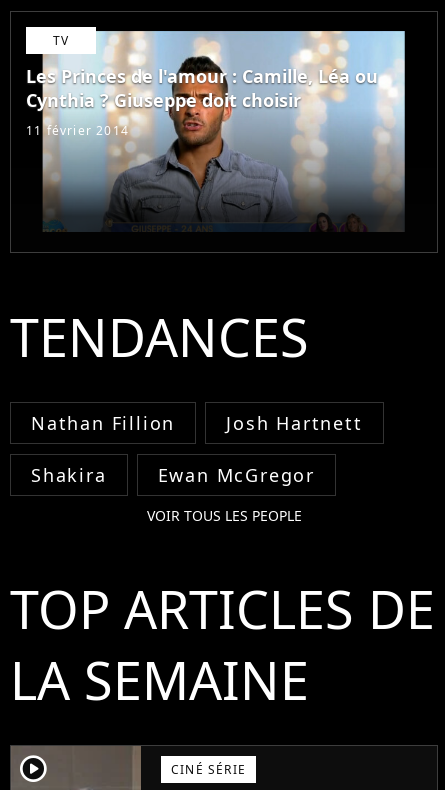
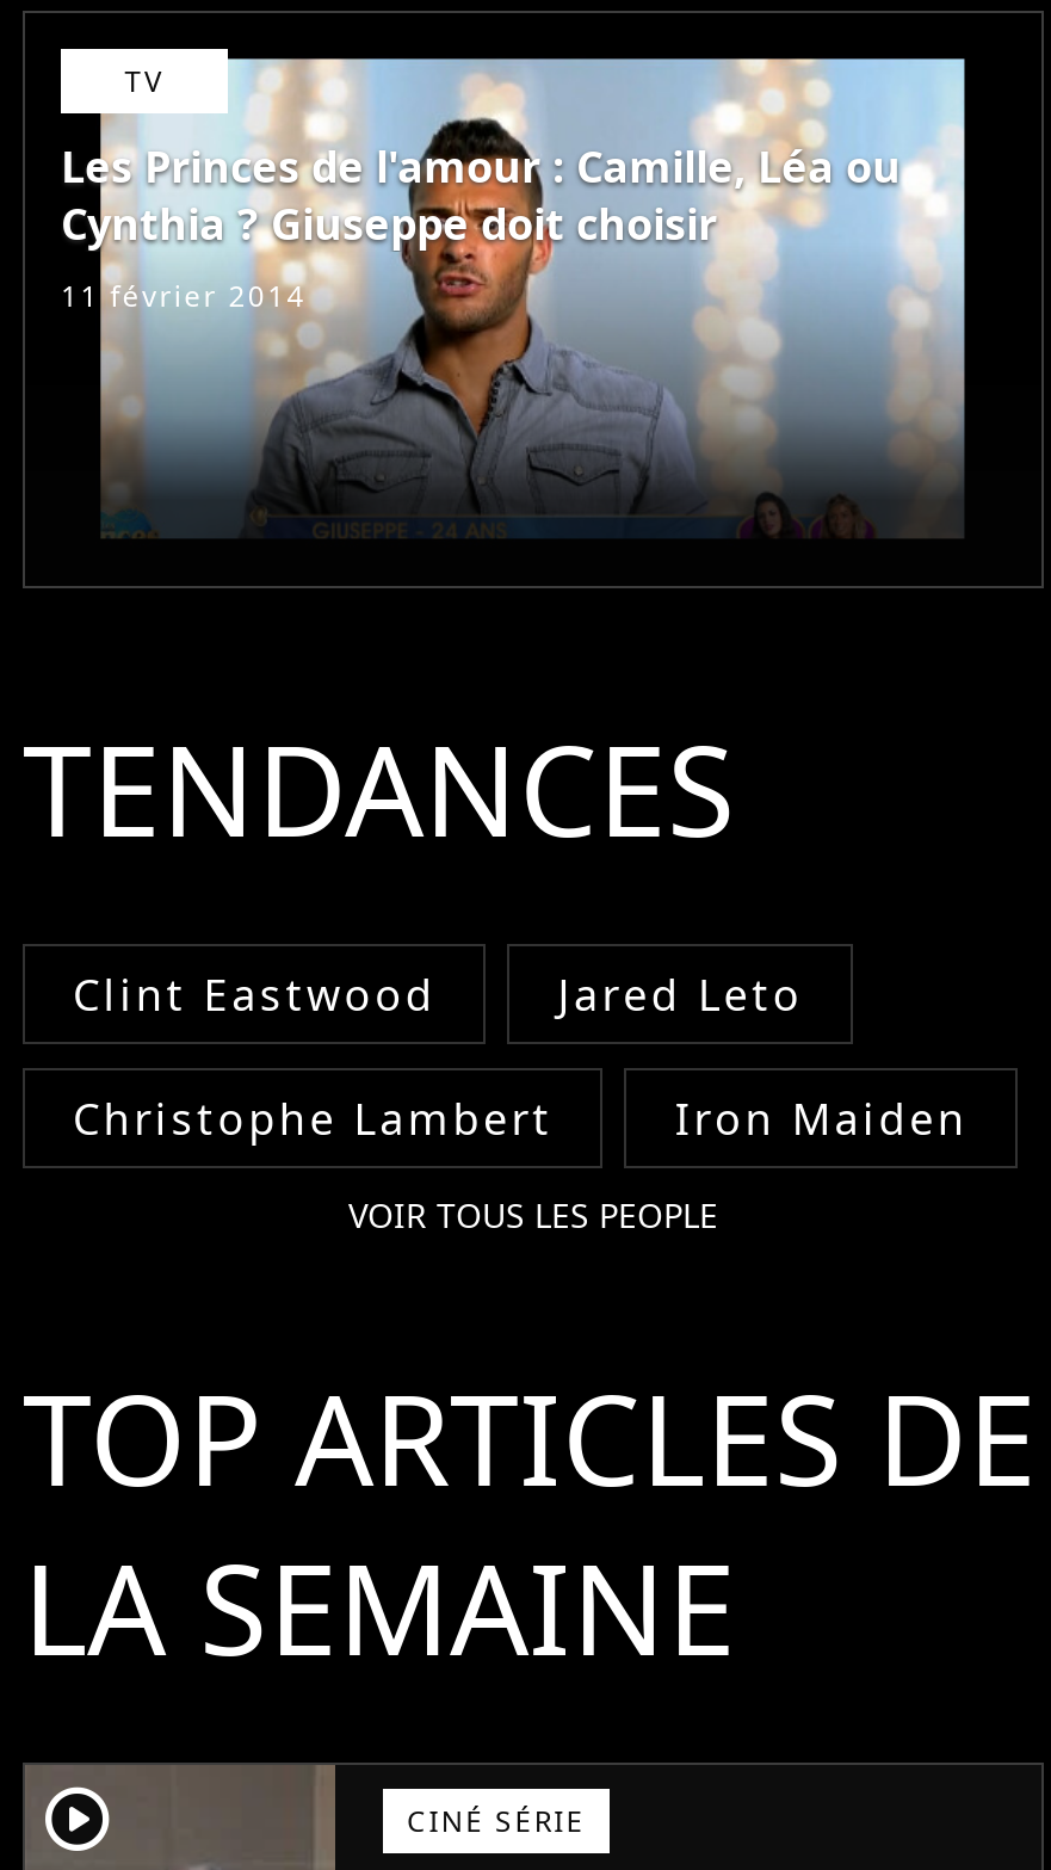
- Nathan Fillion
- Josh Hartnett
+ Clint Eastwood
+ Jared Leto

- Shakira
- Ewan McGregor
+ Christophe Lambert
+ Iron Maiden
